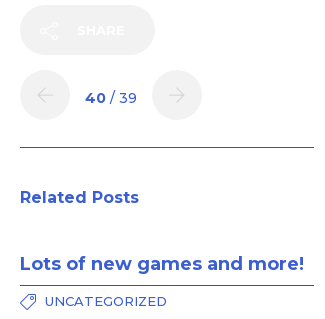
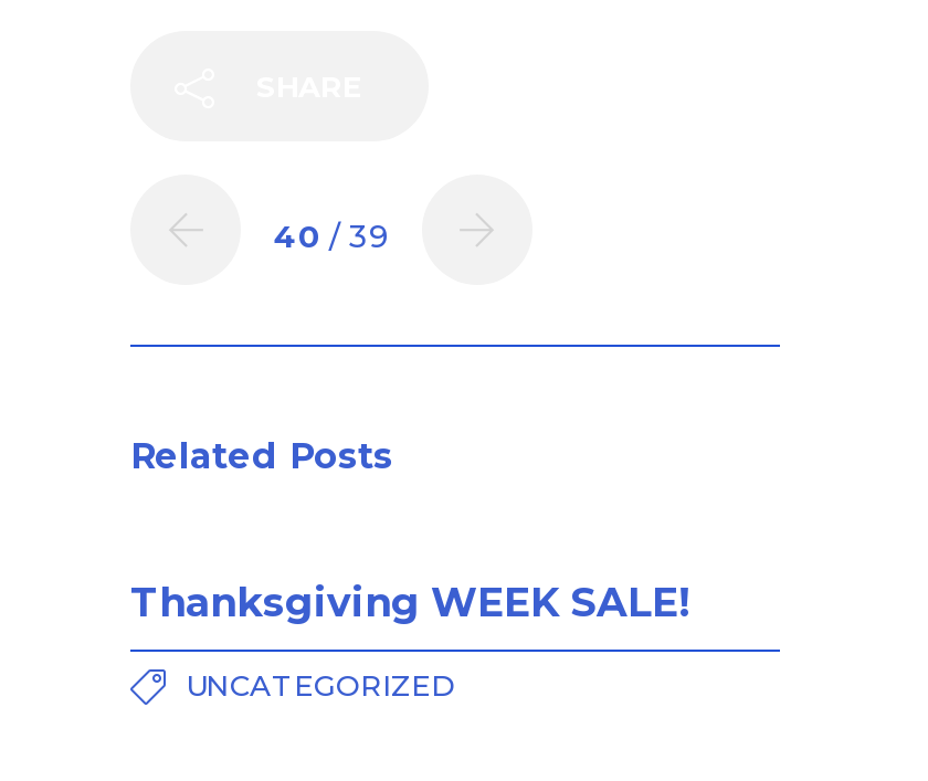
- Lots of new games and more!
+ Thanksgiving WEEK SALE!
